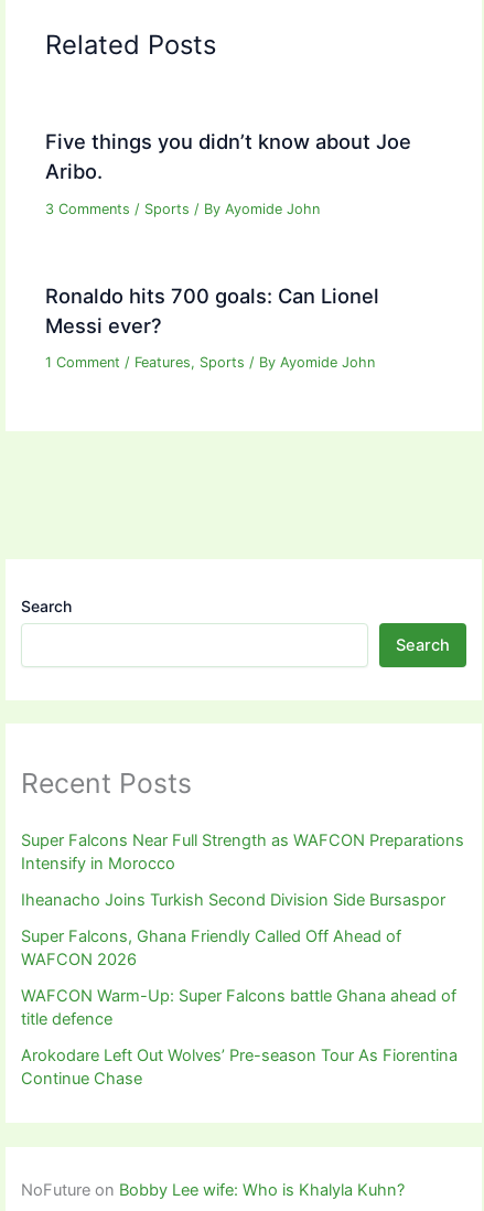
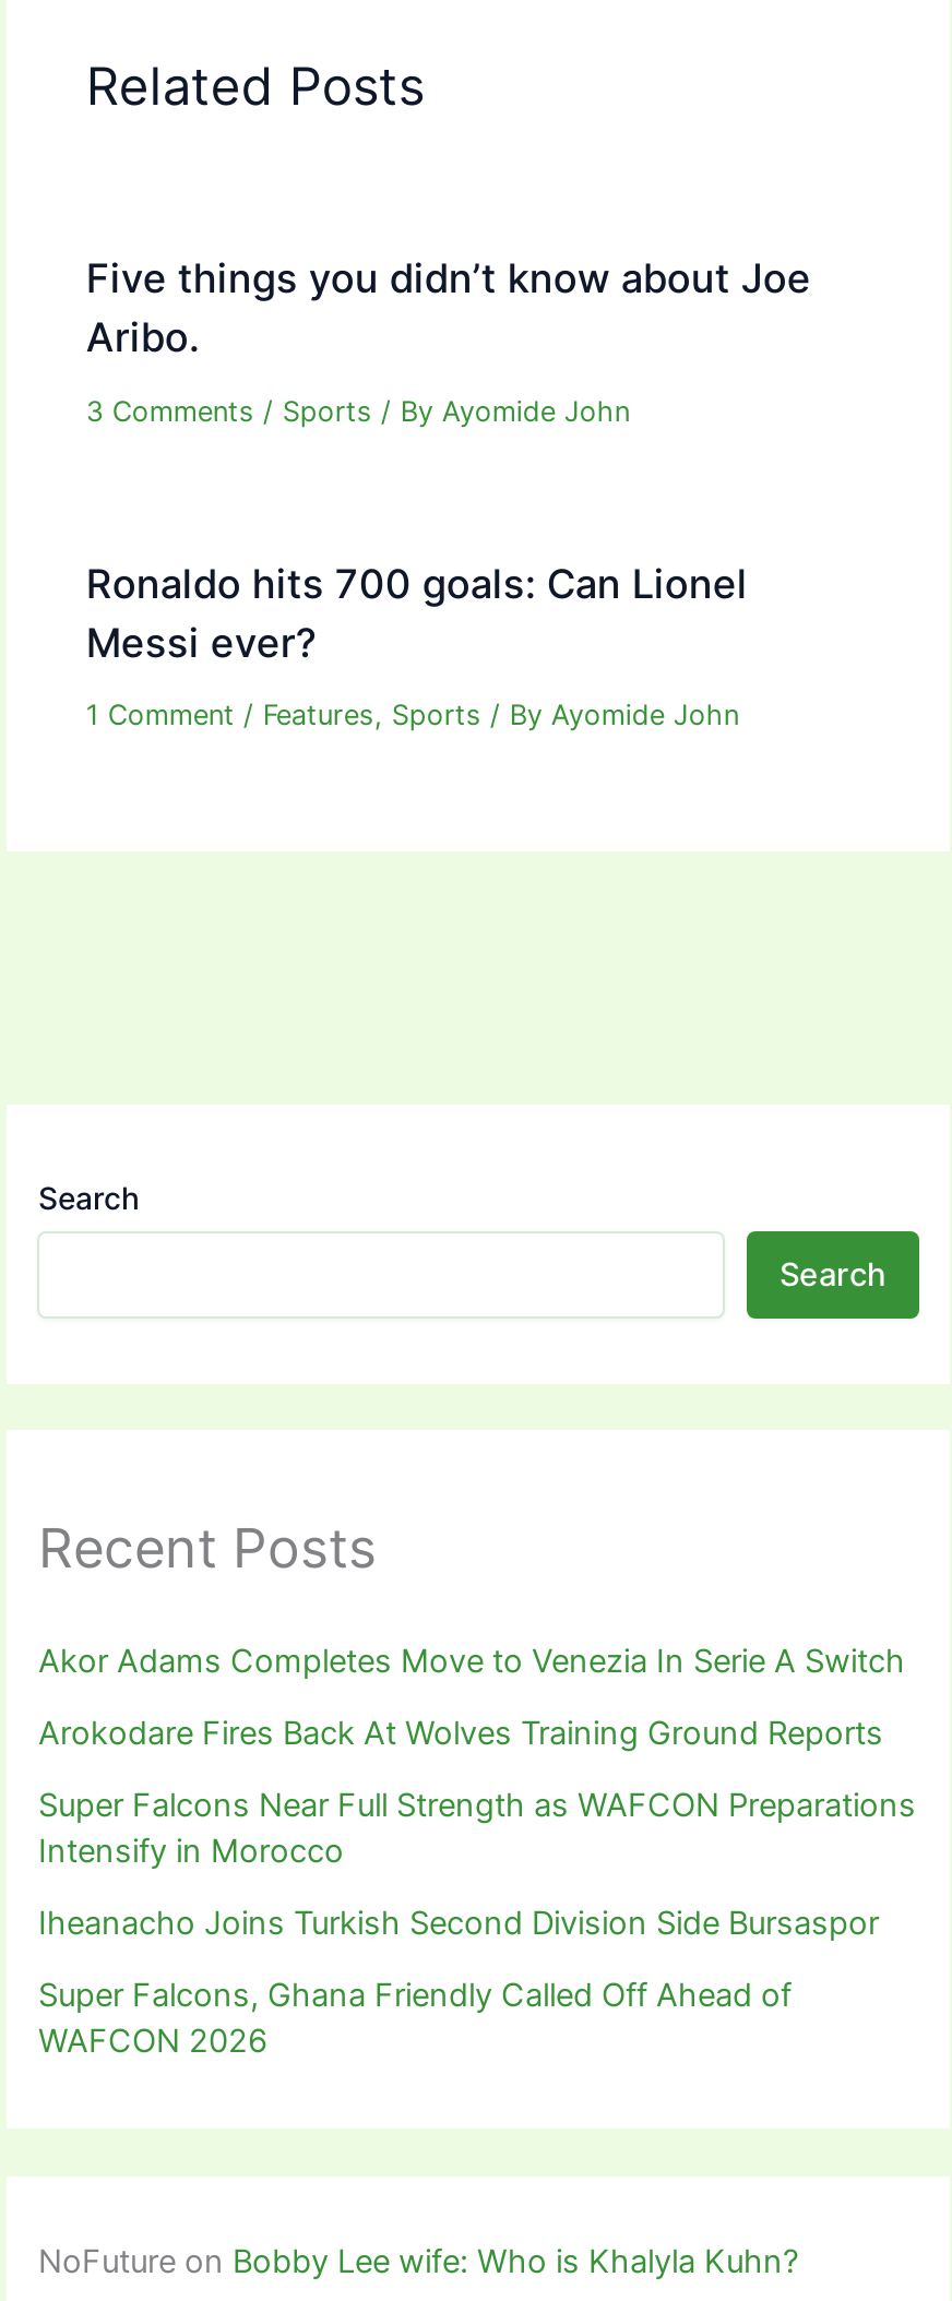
+ Akor Adams Completes Move to Venezia In Serie A Switch
+ Arokodare Fires Back At Wolves Training Ground Reports

moved down: Super Falcons Near Full Strength as WAFCON Preparations | Intensify in Morocco | Iheanacho Joins Turkish Second Division Side Bursaspor | Super Falcons, Ghana Friendly Called Off Ahead of | WAFCON 2026

- WAFCON Warm-Up: Super Falcons battle Ghana ahead of
- title defence
- Arokodare Left Out Wolves’ Pre-season Tour As Fiorentina
- Continue Chase
